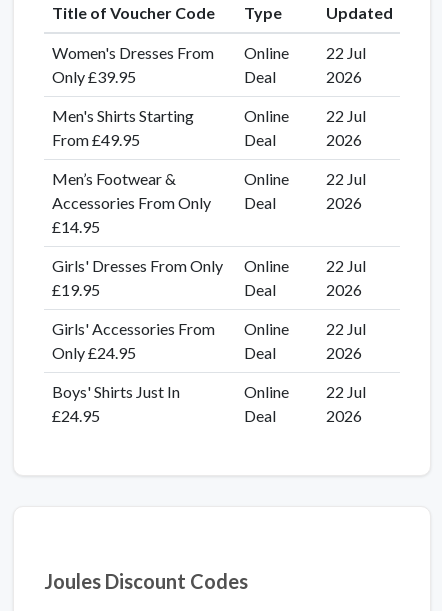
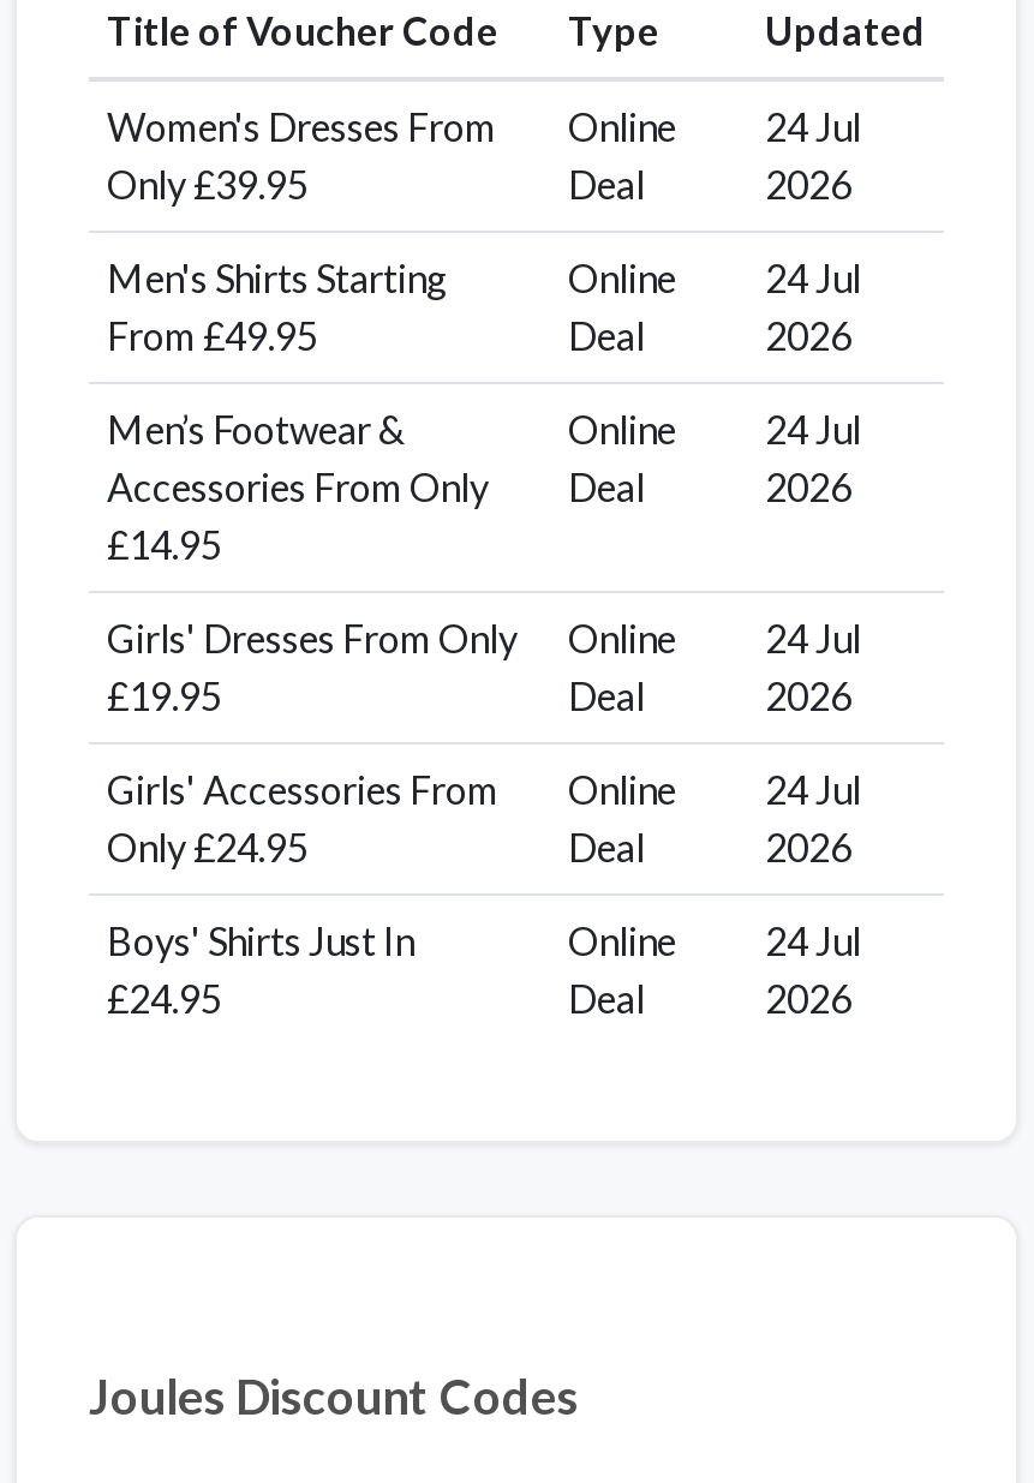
- Women's Dresses From Online 22 Jul
+ Women's Dresses From Online 24 Jul

- Online 22 Jul
+ Online 24 Jul

- Online 22 Jul
+ Online 24 Jul

- Girls' Dresses From Only Online 22 Jul
+ Girls' Dresses From Only Online 24 Jul

- Girls' Accessories From Online 22 Jul
+ Girls' Accessories From Online 24 Jul

- Online 22 Jul
+ Online 24 Jul
